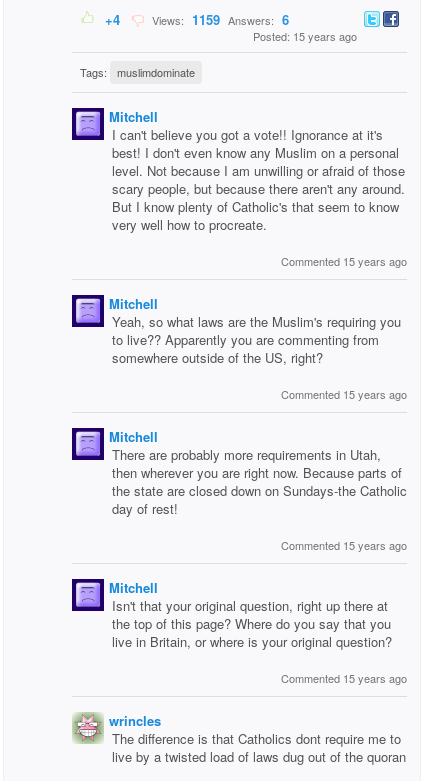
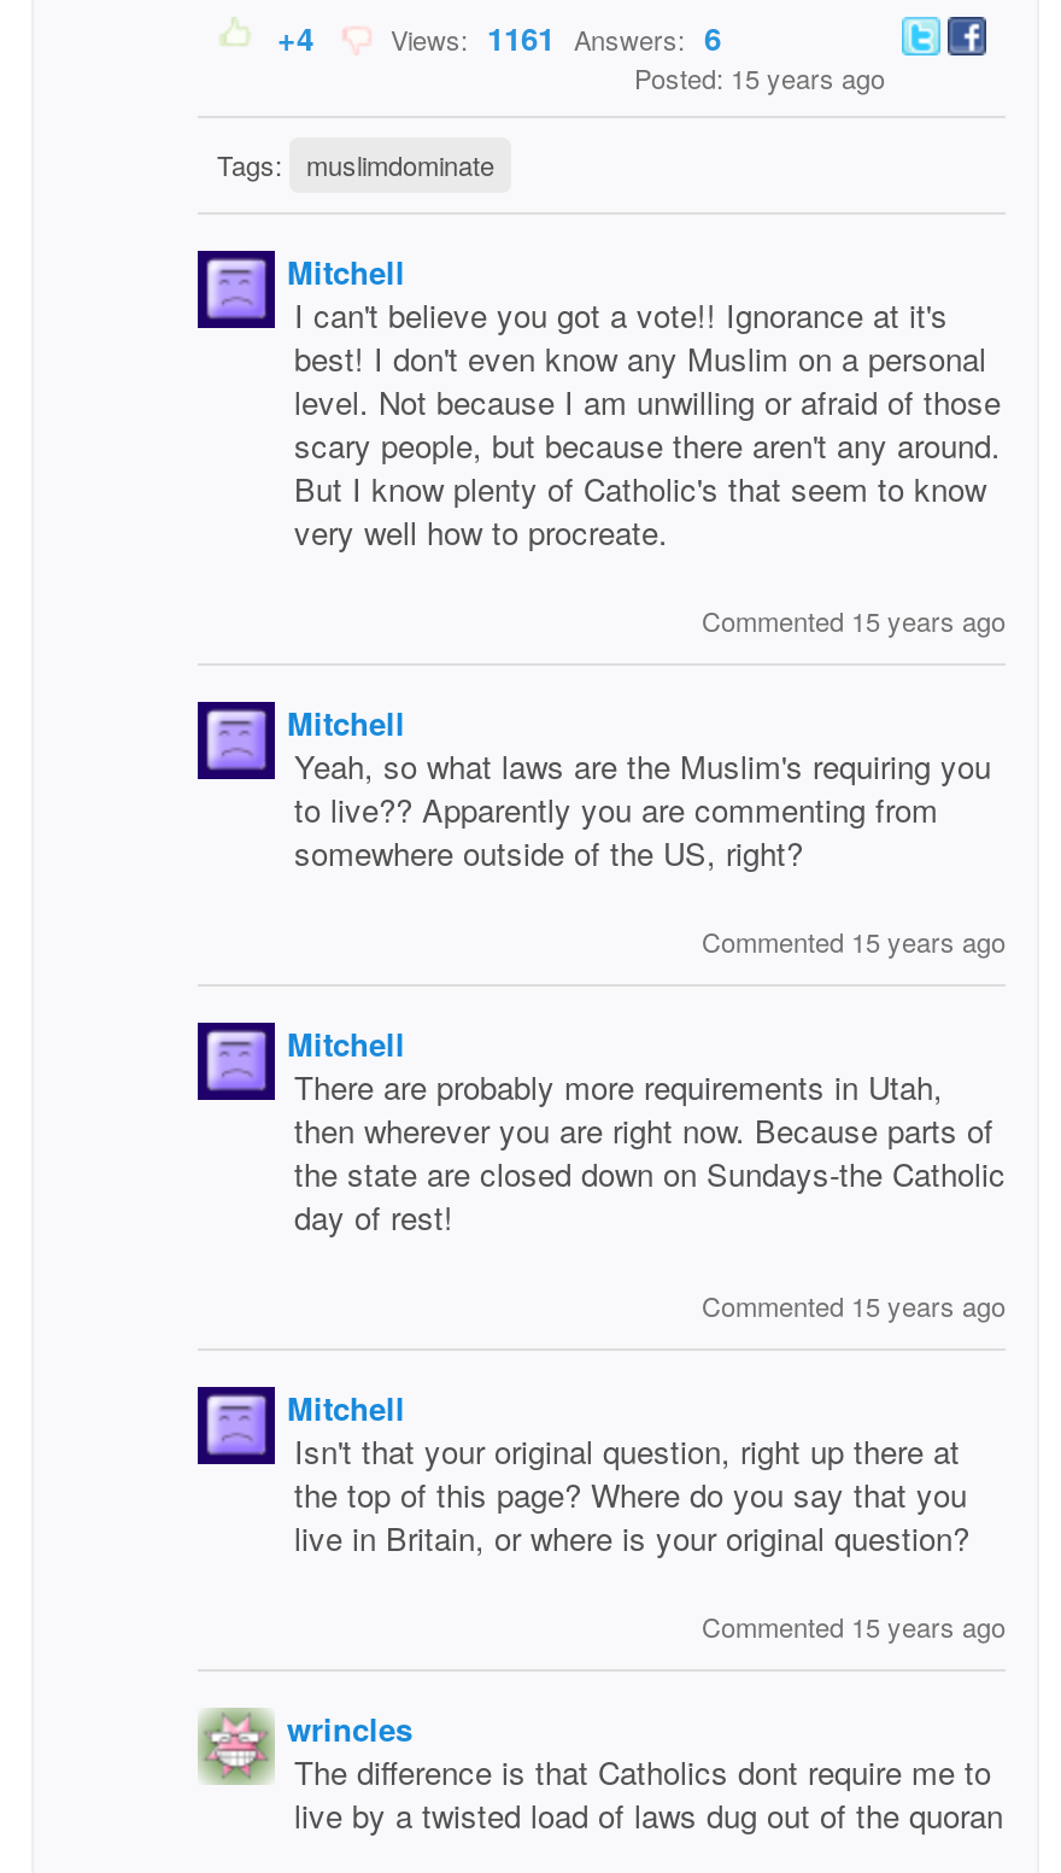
- Views: 1159 Answers: 6
+ Views: 1161 Answers: 6
